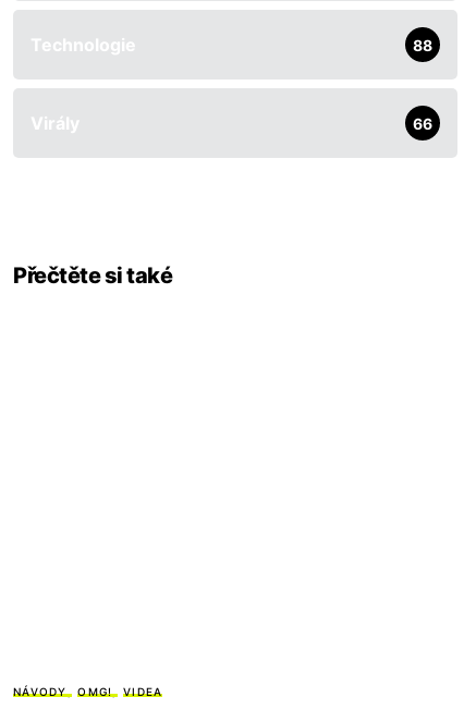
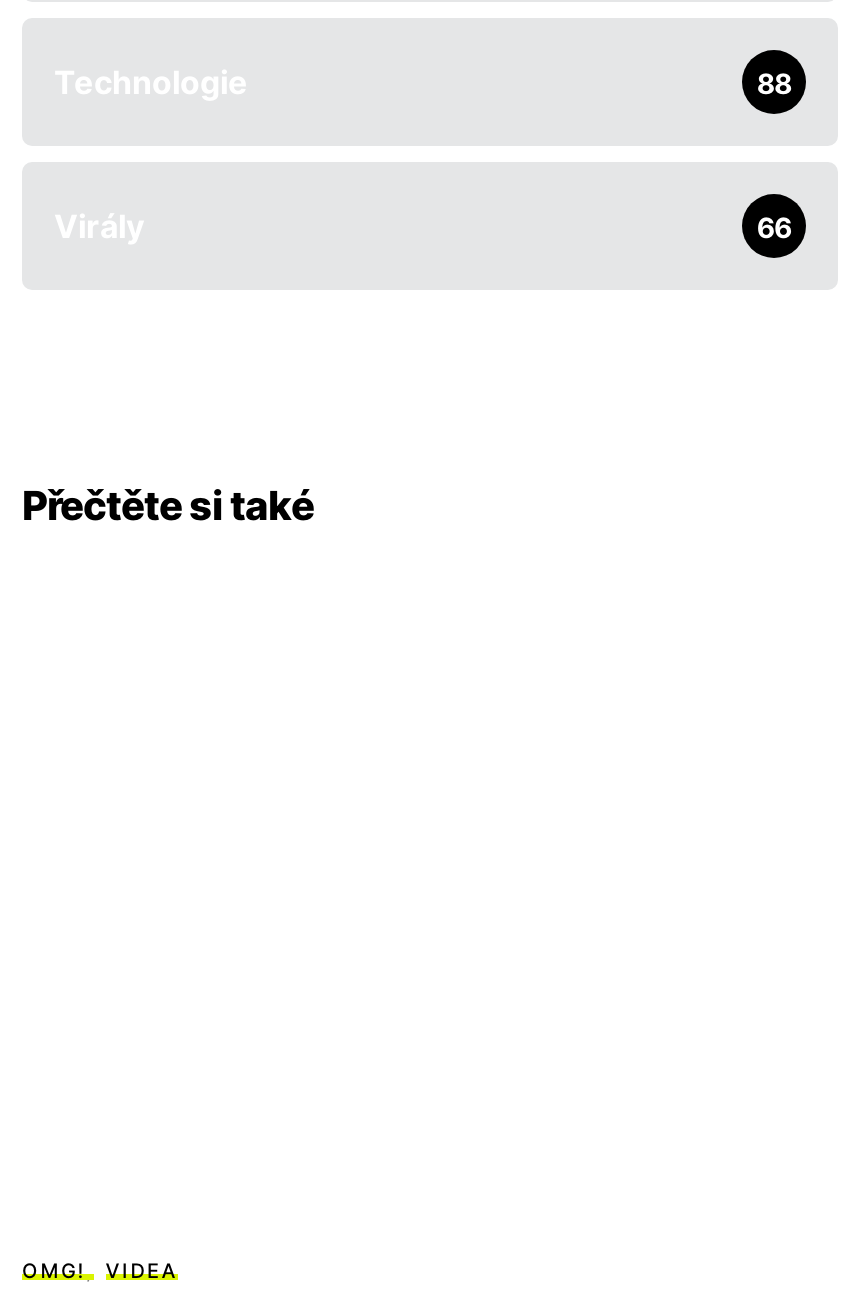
- NÁVODY
